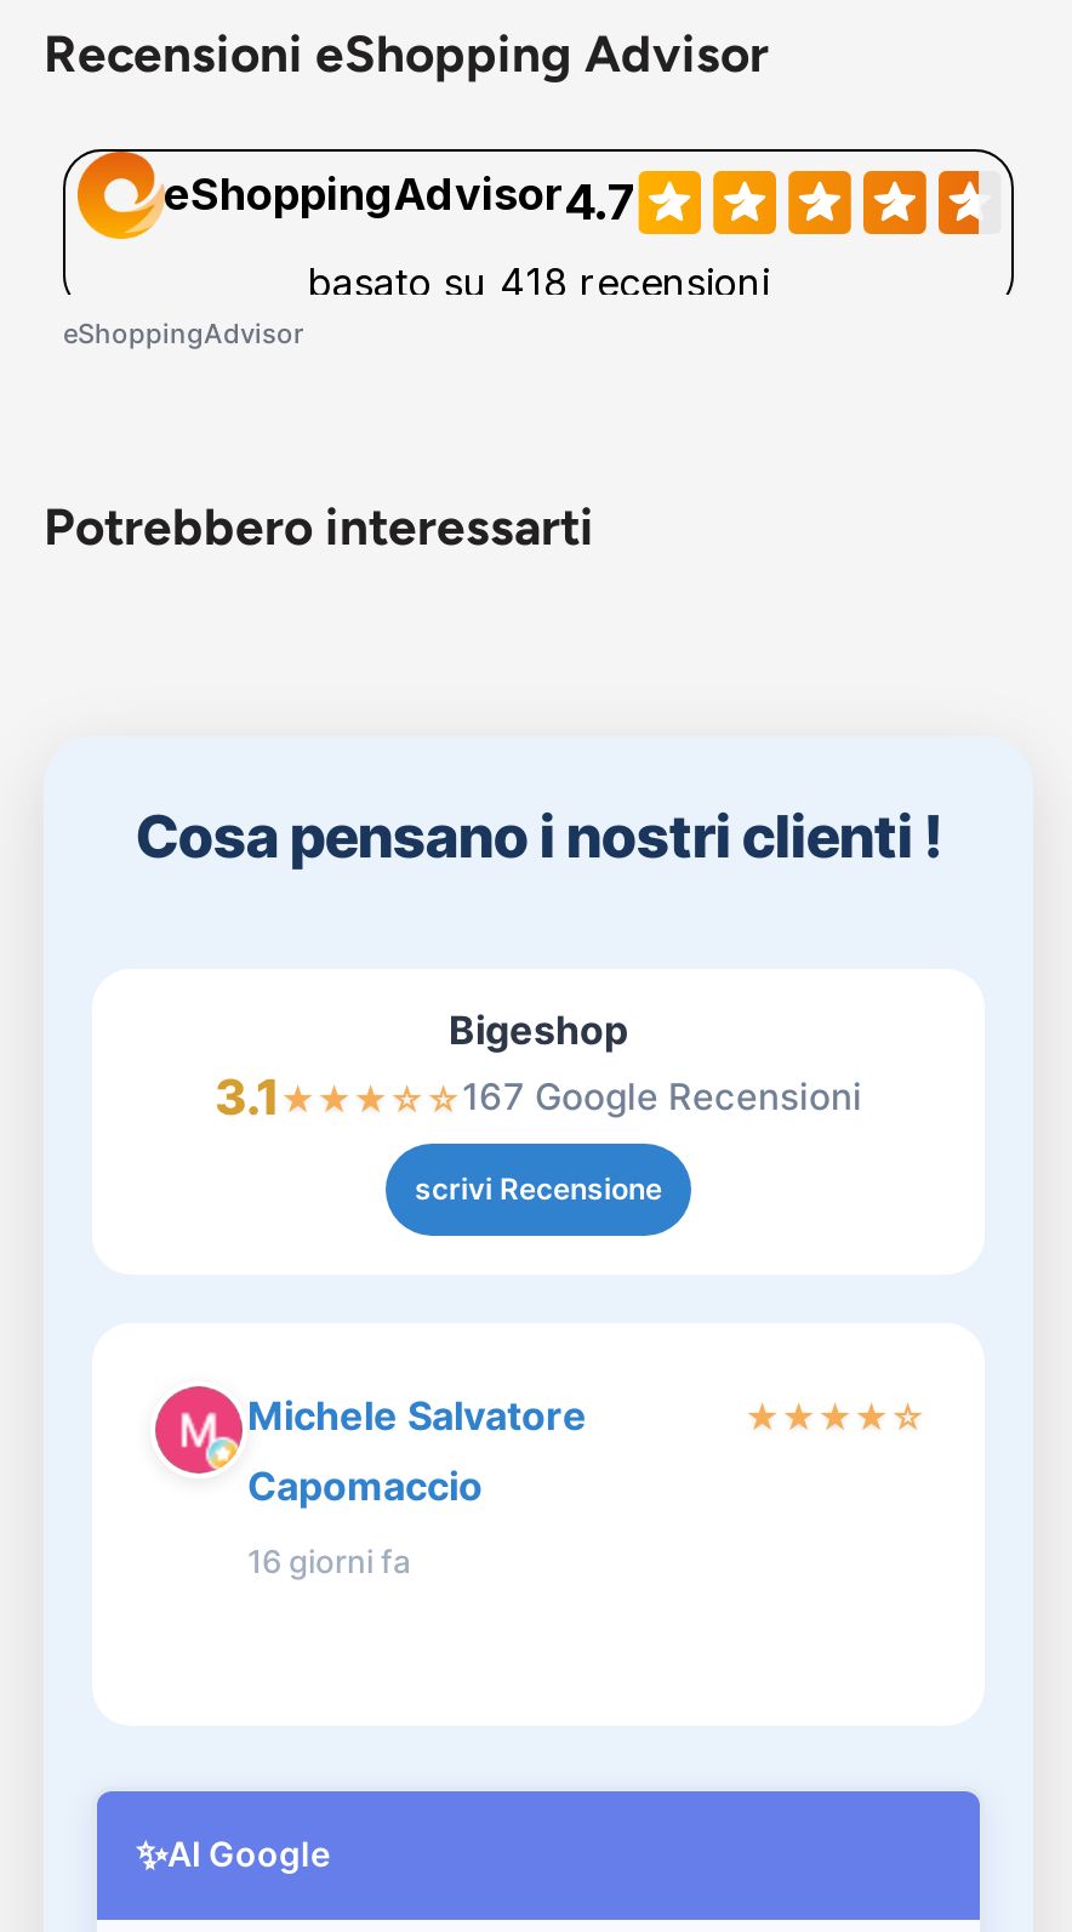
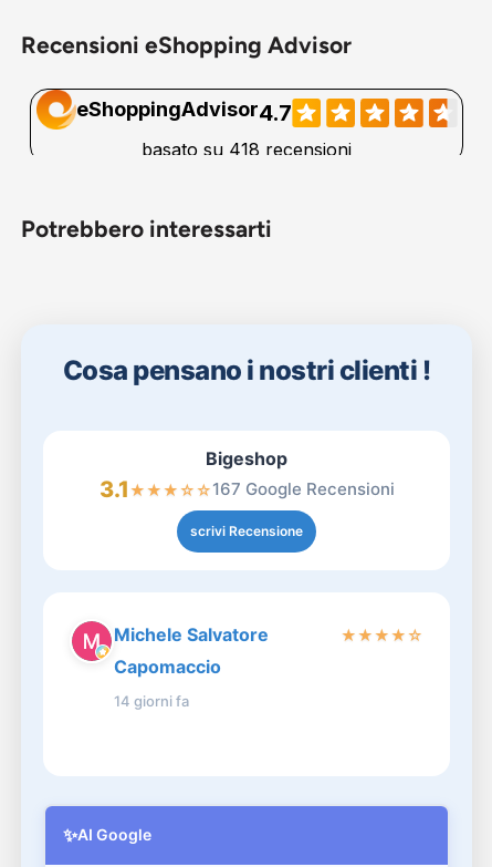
- eShoppingAdvisor

- 16 giorni fa
+ 14 giorni fa
